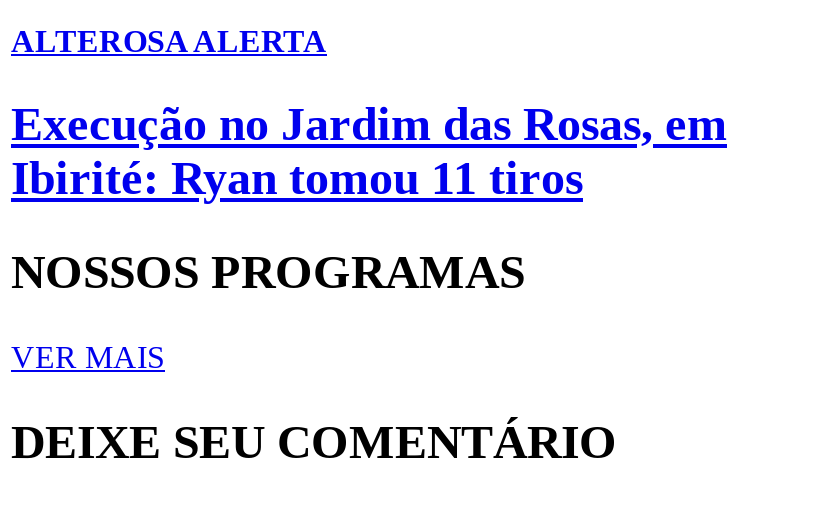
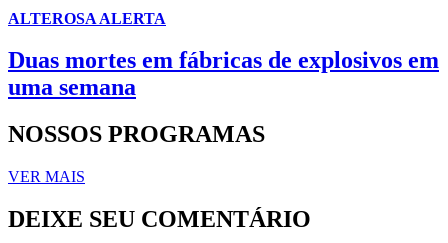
- Execução no Jardim das Rosas, em
- Ibirité: Ryan tomou 11 tiros
+ Duas mortes em fábricas de explosivos em
+ uma semana
